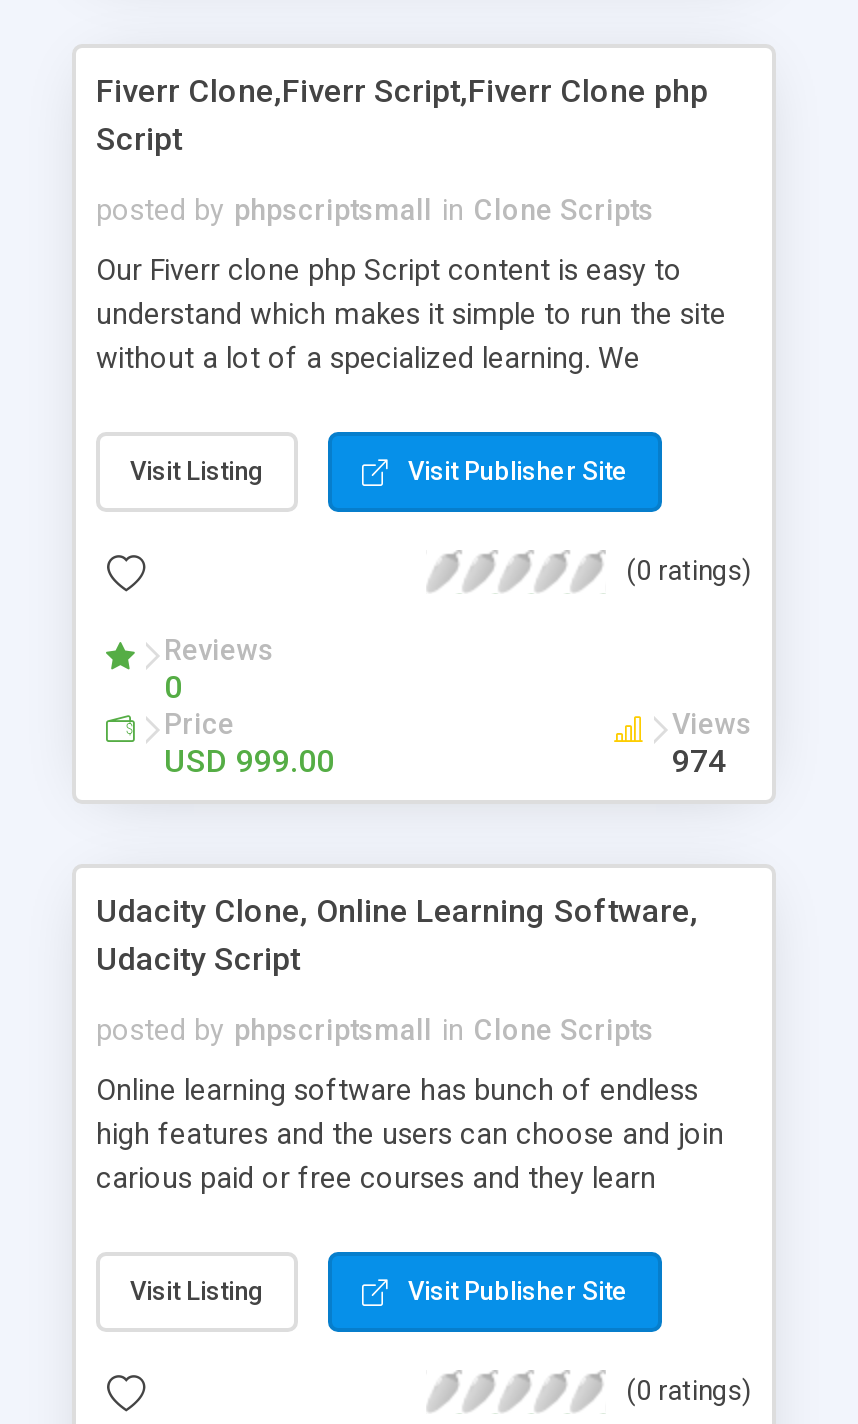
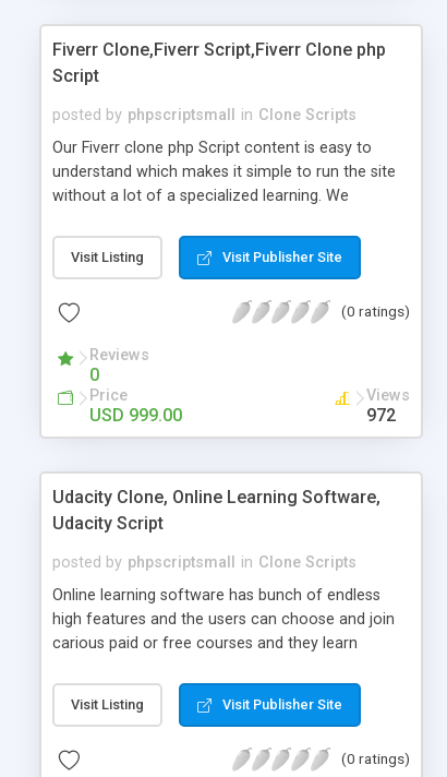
- 974
+ 972
